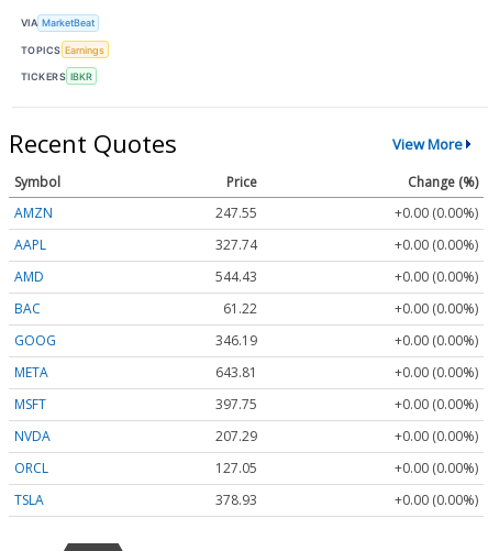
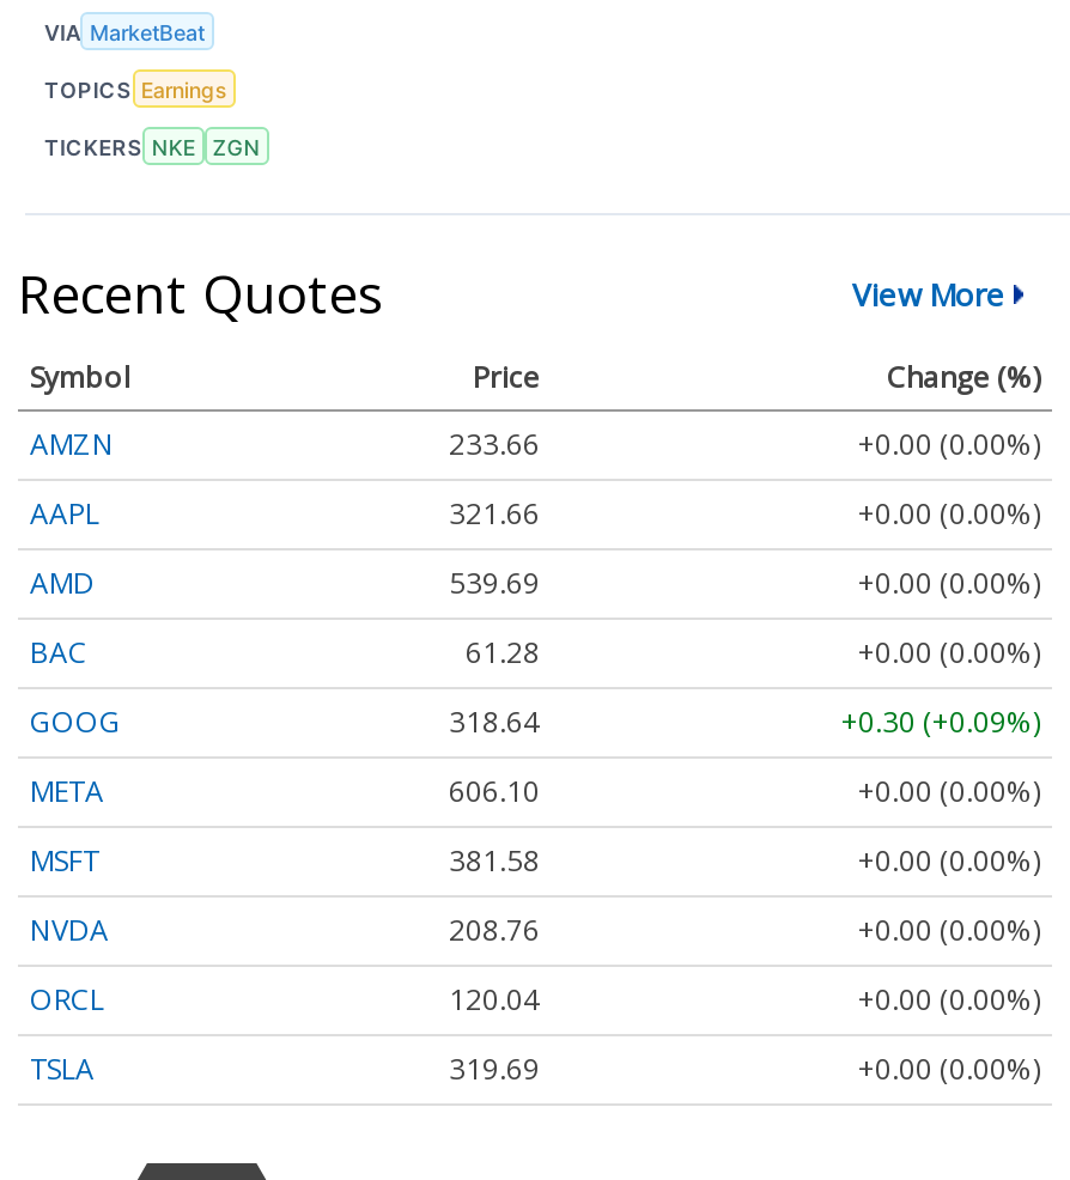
- TICKERS IBKR
+ TICKERS NKE
+ ZGN

- 247.55
+ 233.66

- 327.74
+ 321.66

- 544.43
+ 539.69

- 61.22
+ 61.28

- 346.19
+ 318.64

- +0.00 (0.00%)
+ +0.30 (+0.09%)

- 643.81
+ 606.10

- 397.75
+ 381.58

- 207.29
+ 208.76

- 127.05
+ 120.04

- 378.93
+ 319.69
